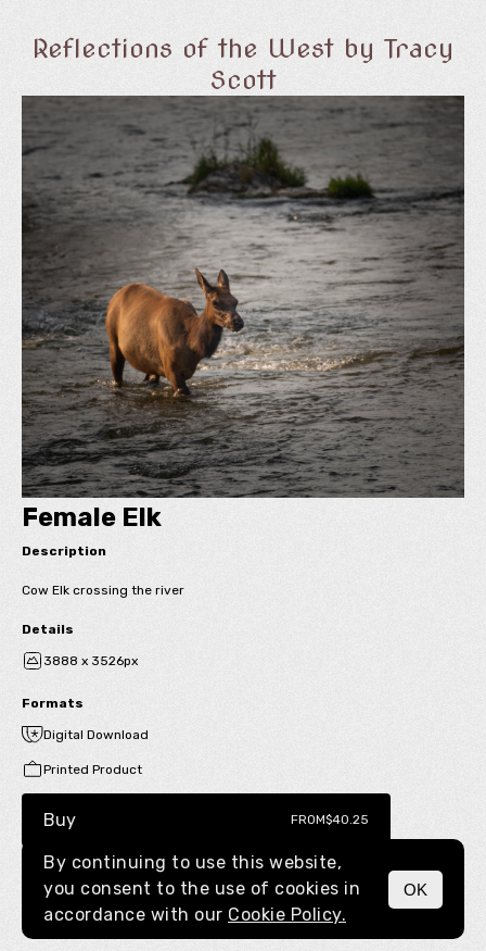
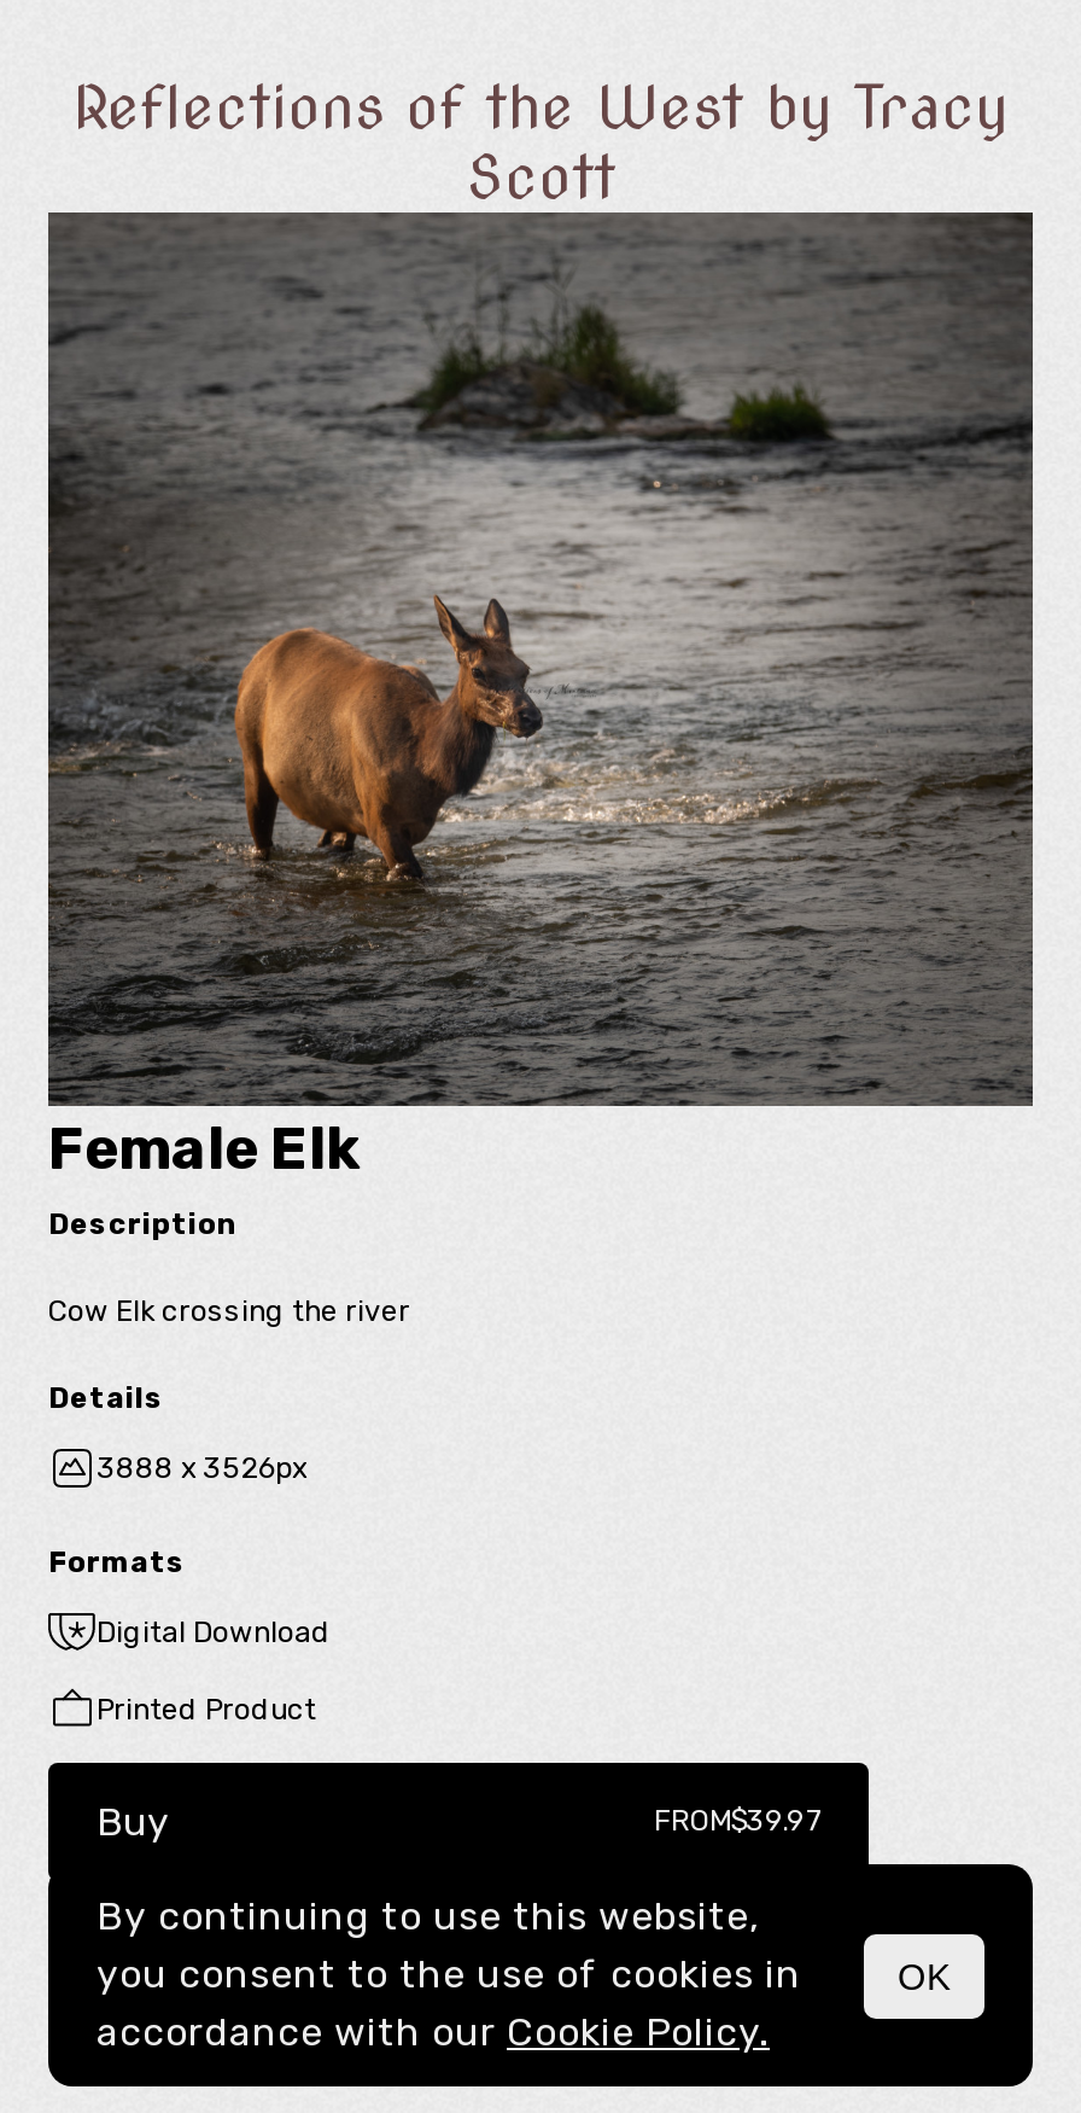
- FROM$40.25
+ FROM$39.97
